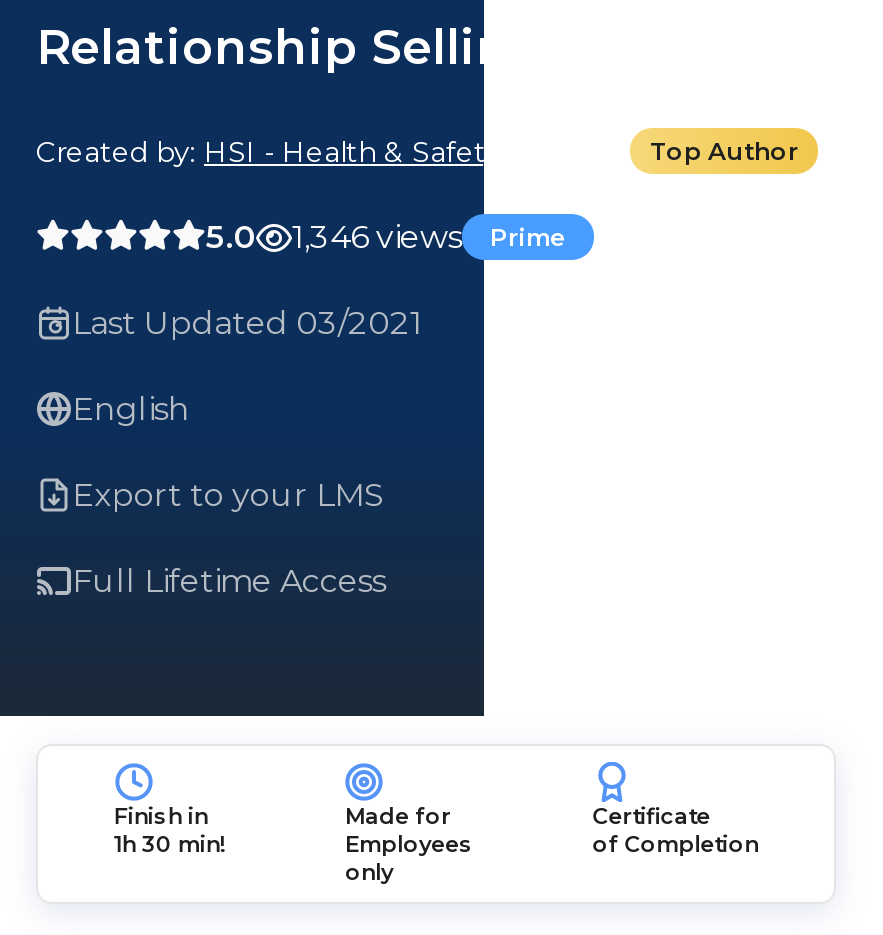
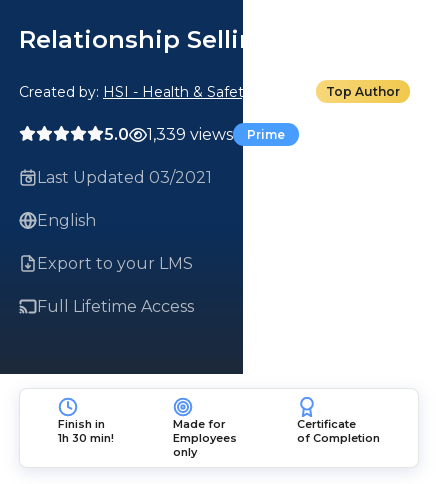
- 5.0 1,346 views Prime
+ 5.0 1,339 views Prime
